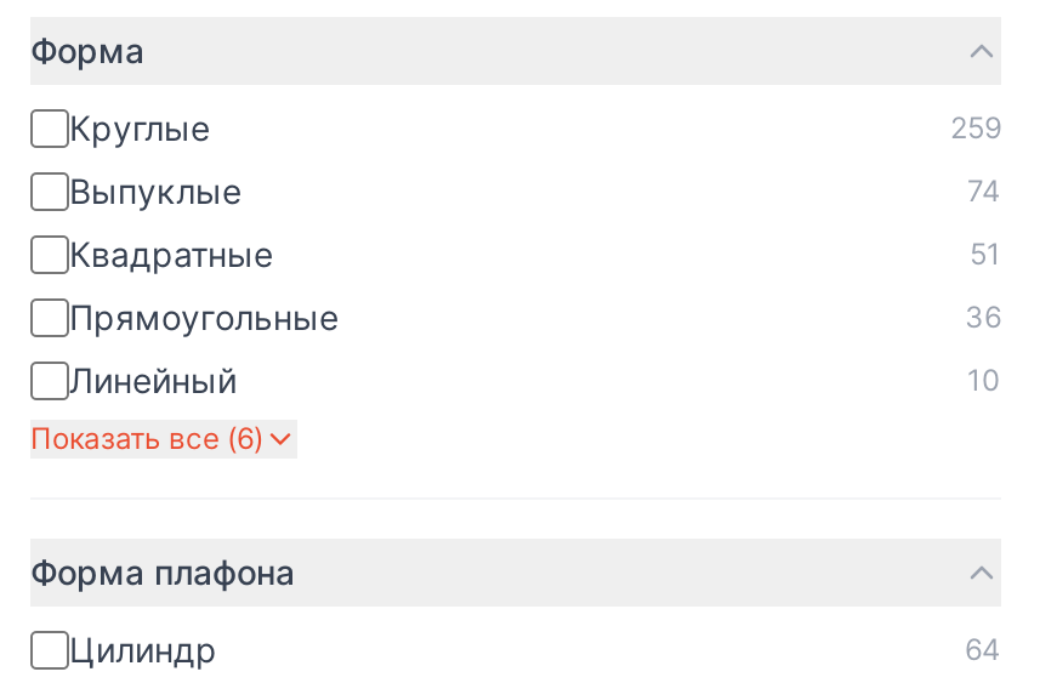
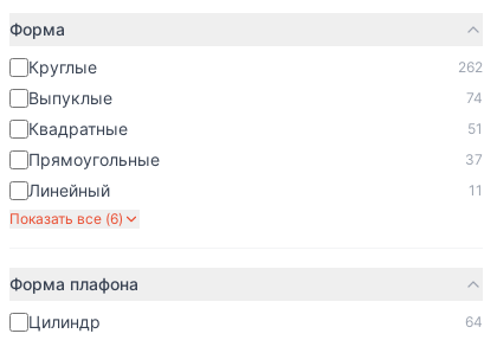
- 259
+ 262

- 36
+ 37

- 10
+ 11
